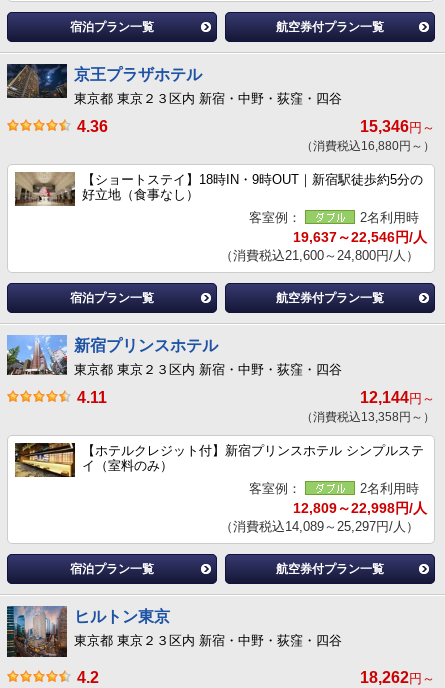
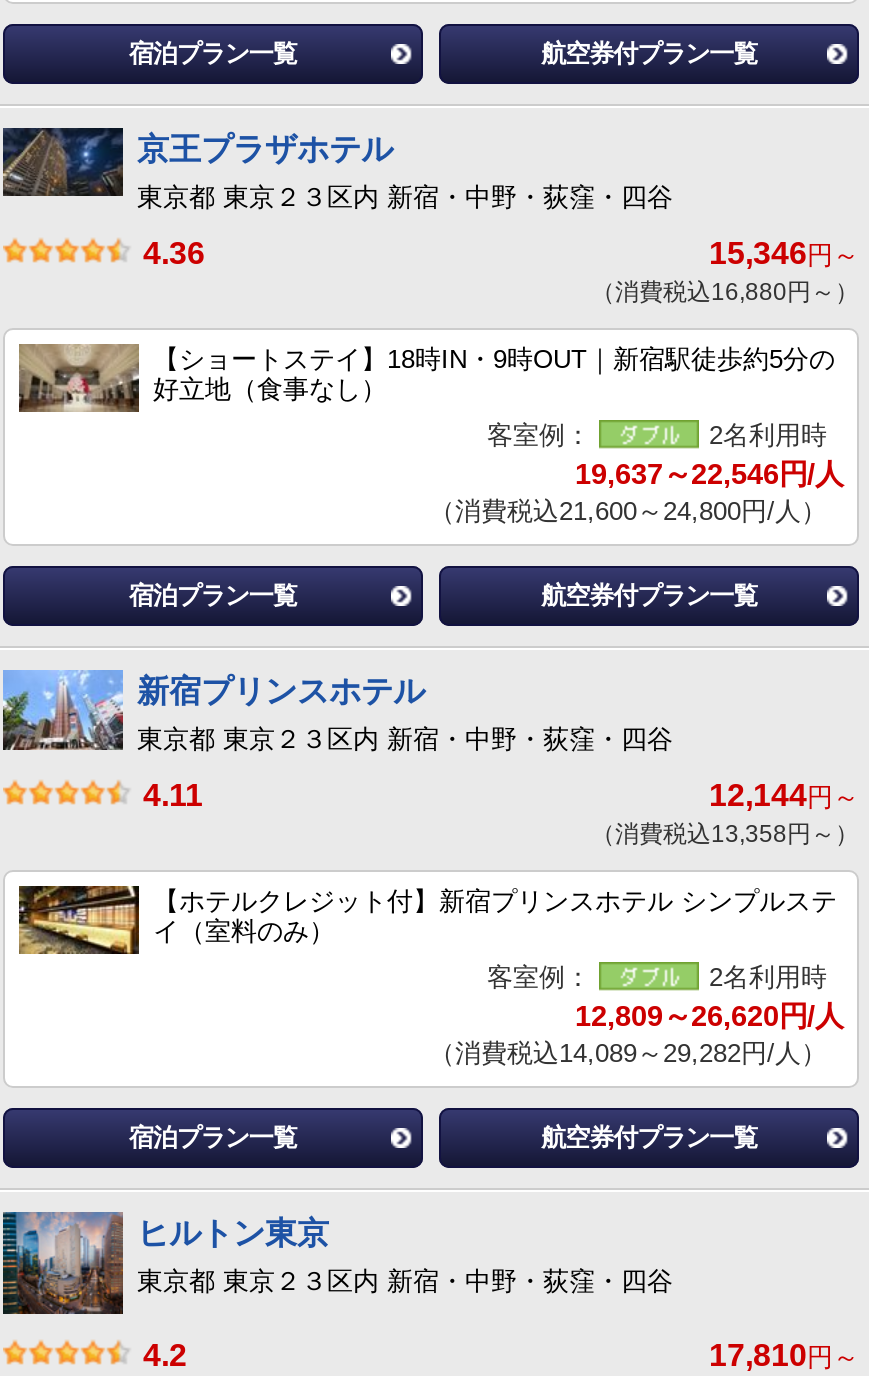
- 12,809～22,998円/人
+ 12,809～26,620円/人

- （消費税込14,089～25,297円/人）
+ （消費税込14,089～29,282円/人）

- 18,262円～
+ 17,810円～
